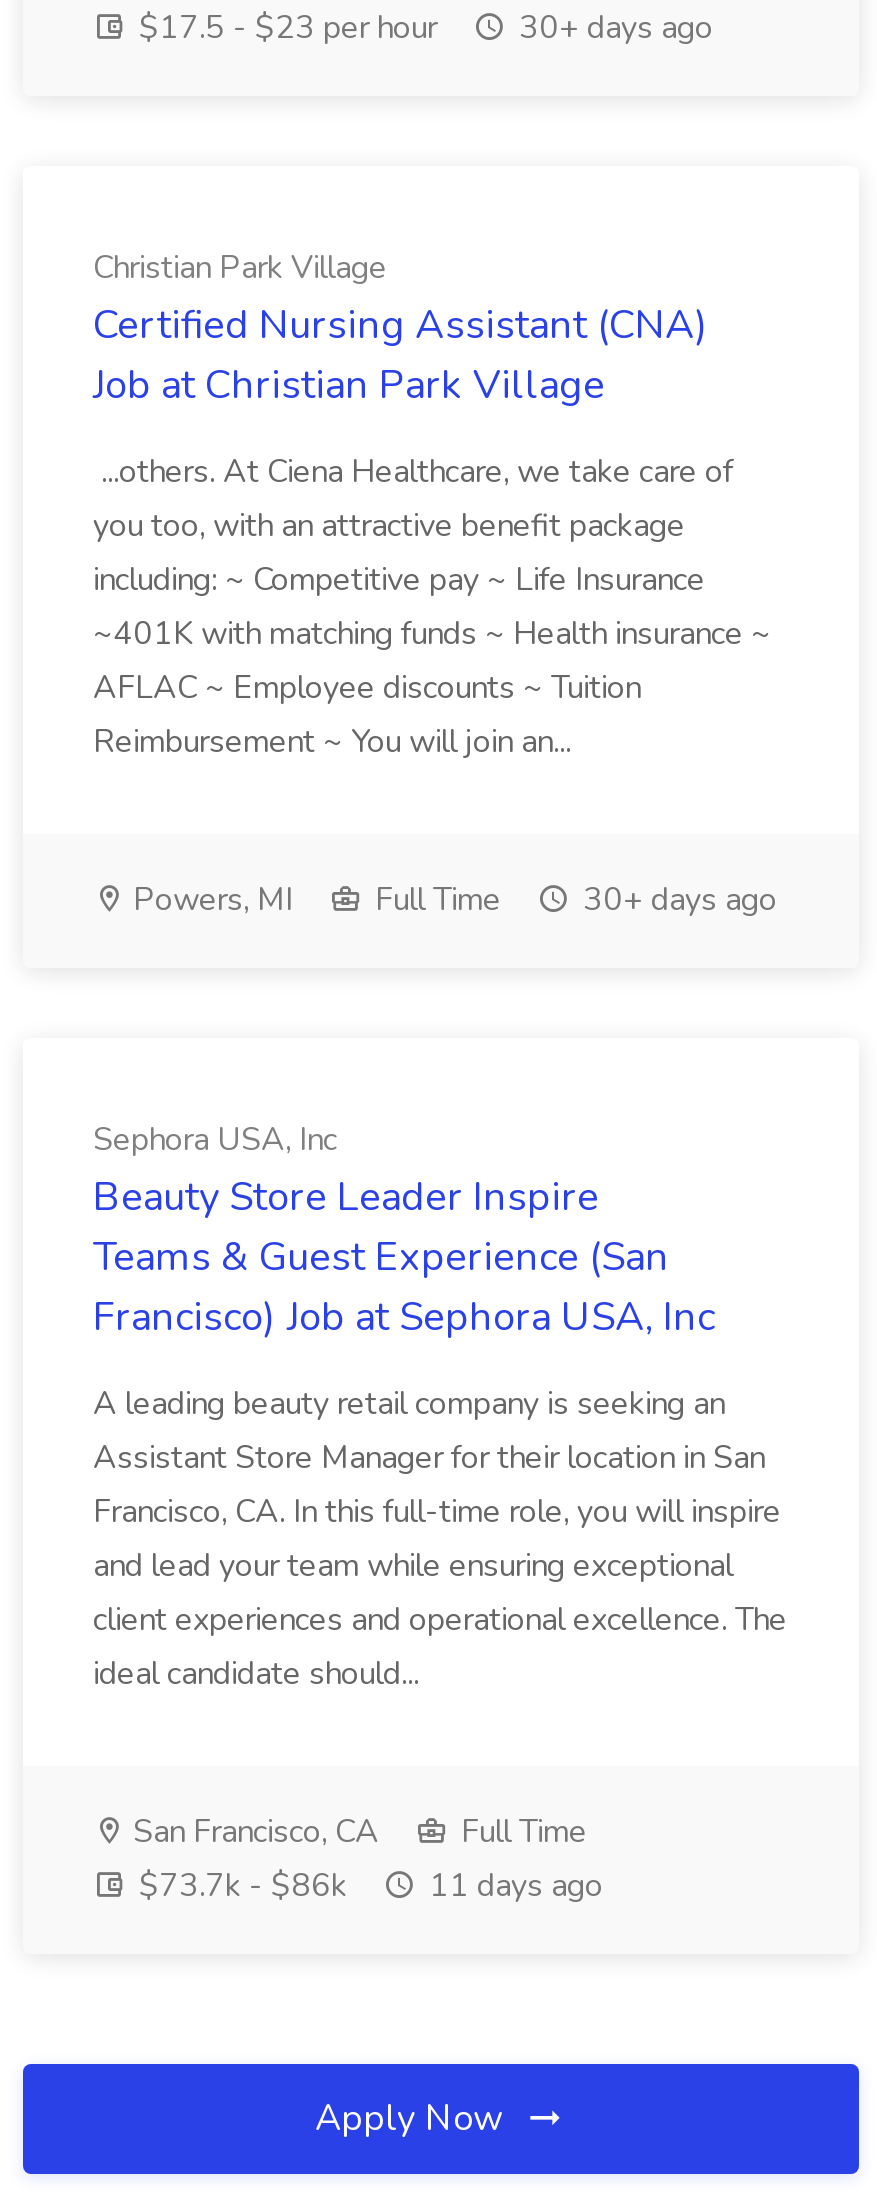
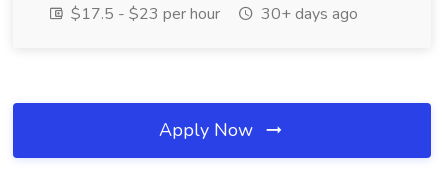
- Christian Park Village
- Certified Nursing Assistant (CNA)
- Job at Christian Park Village
- ...others. At Ciena Healthcare, we take care of
- you too, with an attractive benefit package
- including: ~ Competitive pay ~ Life Insurance
- ~401K with matching funds ~ Health insurance ~
- AFLAC ~ Employee discounts ~ Tuition
- Reimbursement ~ You will join an...

- Powers, MI
- Full Time
- 30+ days ago

- Sephora USA, Inc
- Beauty Store Leader Inspire
- Teams & Guest Experience (San
- Francisco) Job at Sephora USA, Inc
- A leading beauty retail company is seeking an
- Assistant Store Manager for their location in San
- Francisco, CA. In this full-time role, you will inspire
- and lead your team while ensuring exceptional
- client experiences and operational excellence. The
- ideal candidate should...

- San Francisco, CA
- Full Time
- $73.7k - $86k
- 11 days ago
